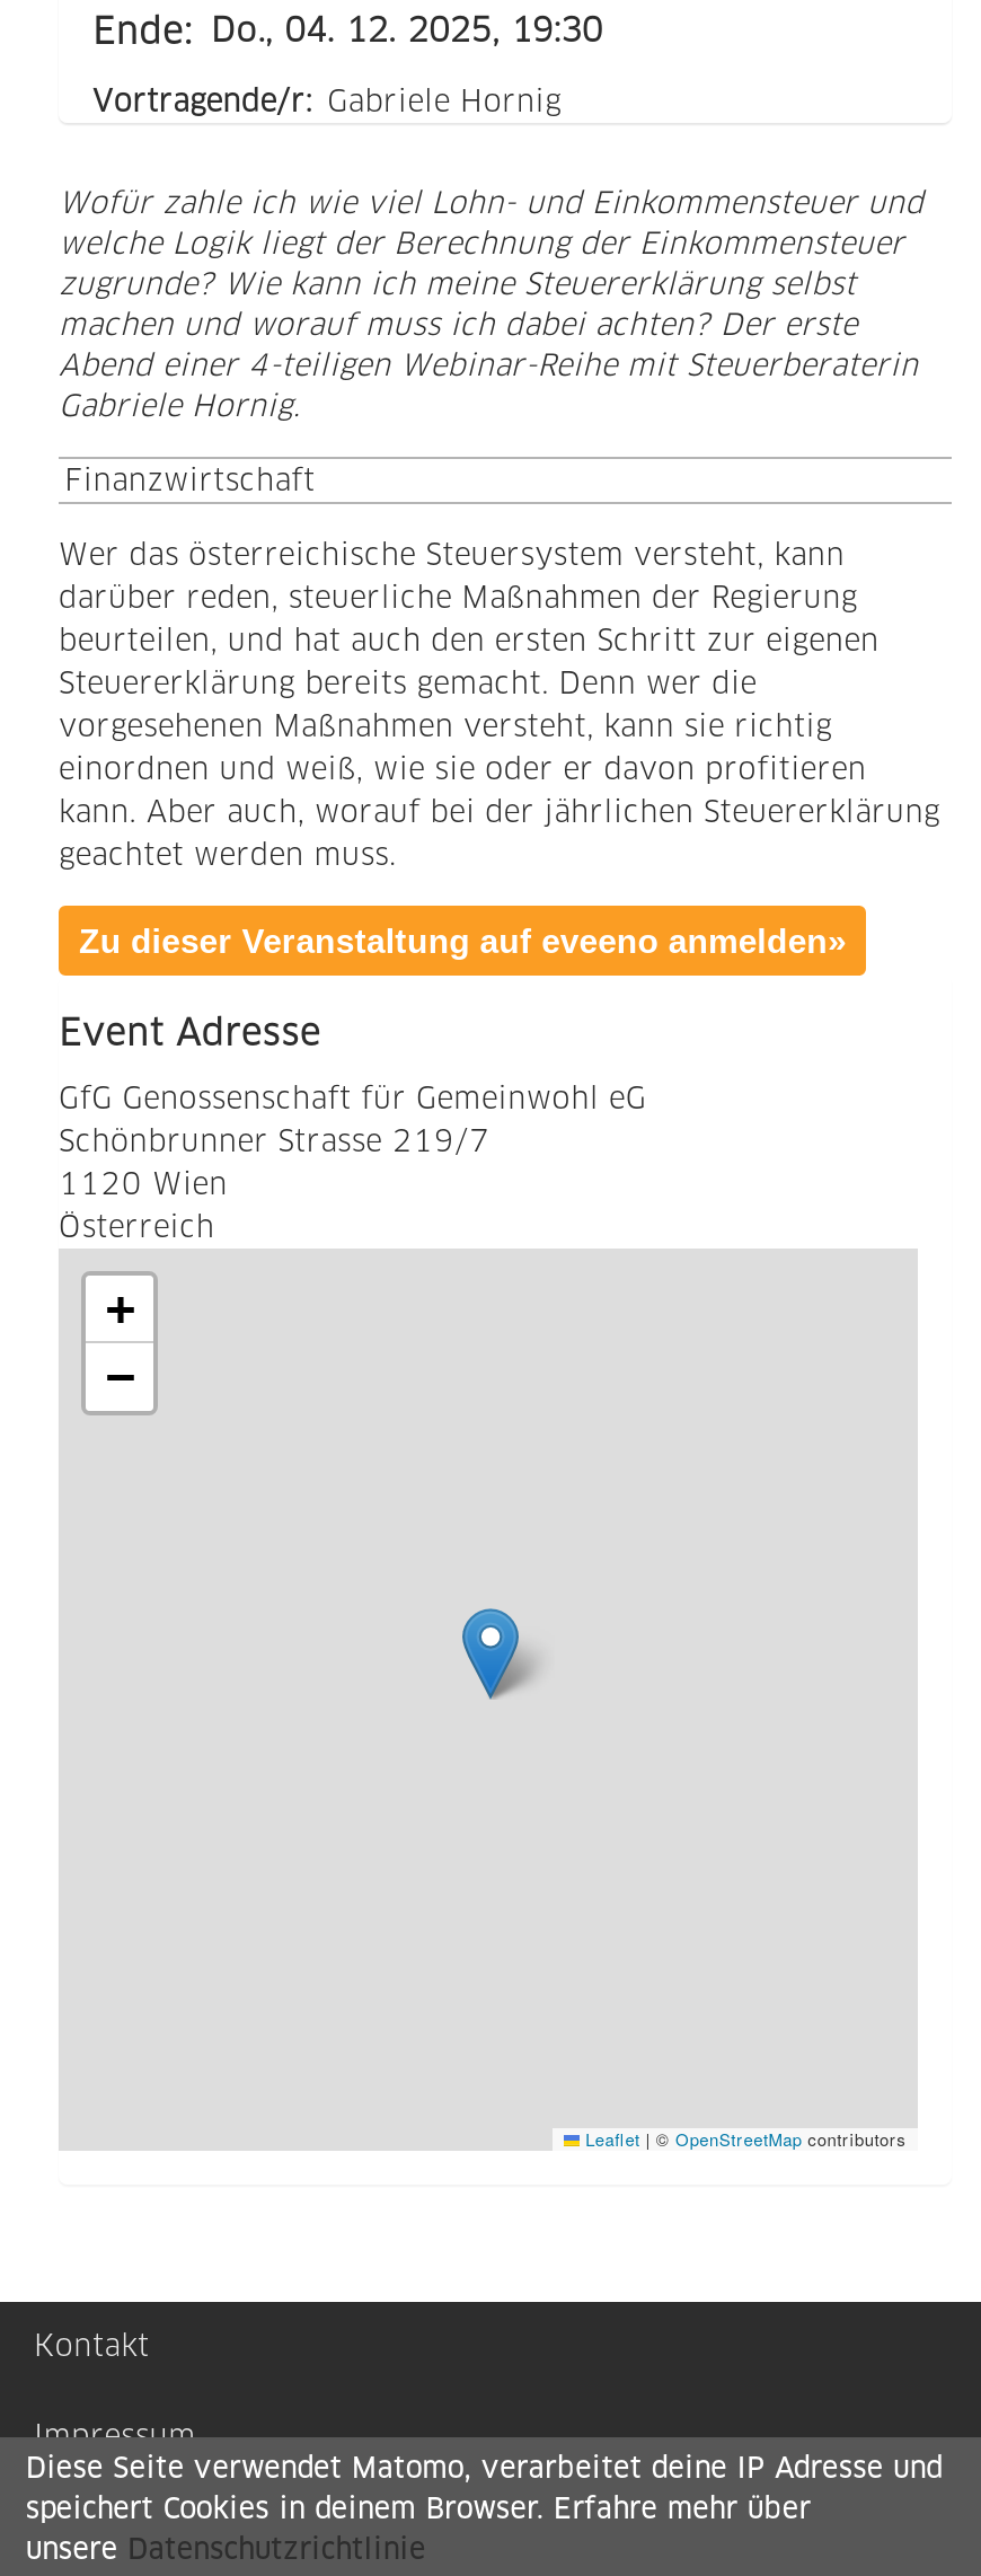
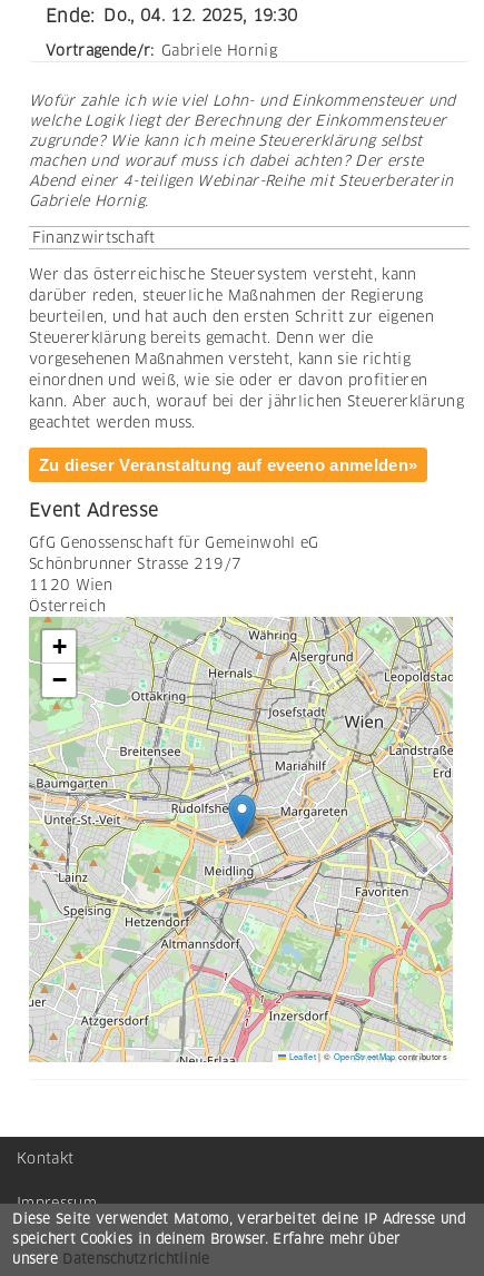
+ [image]
